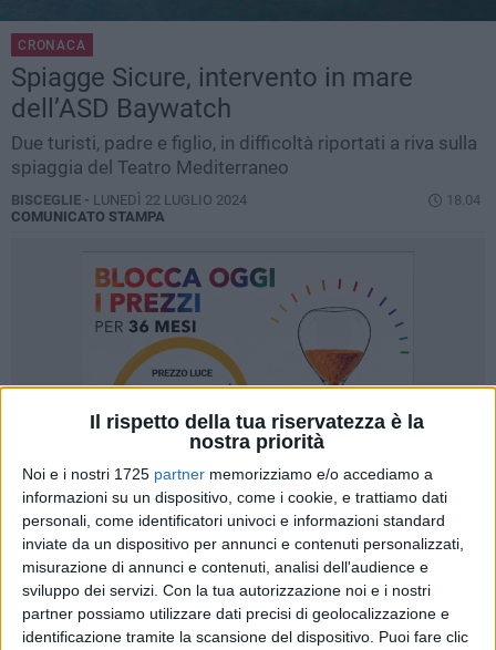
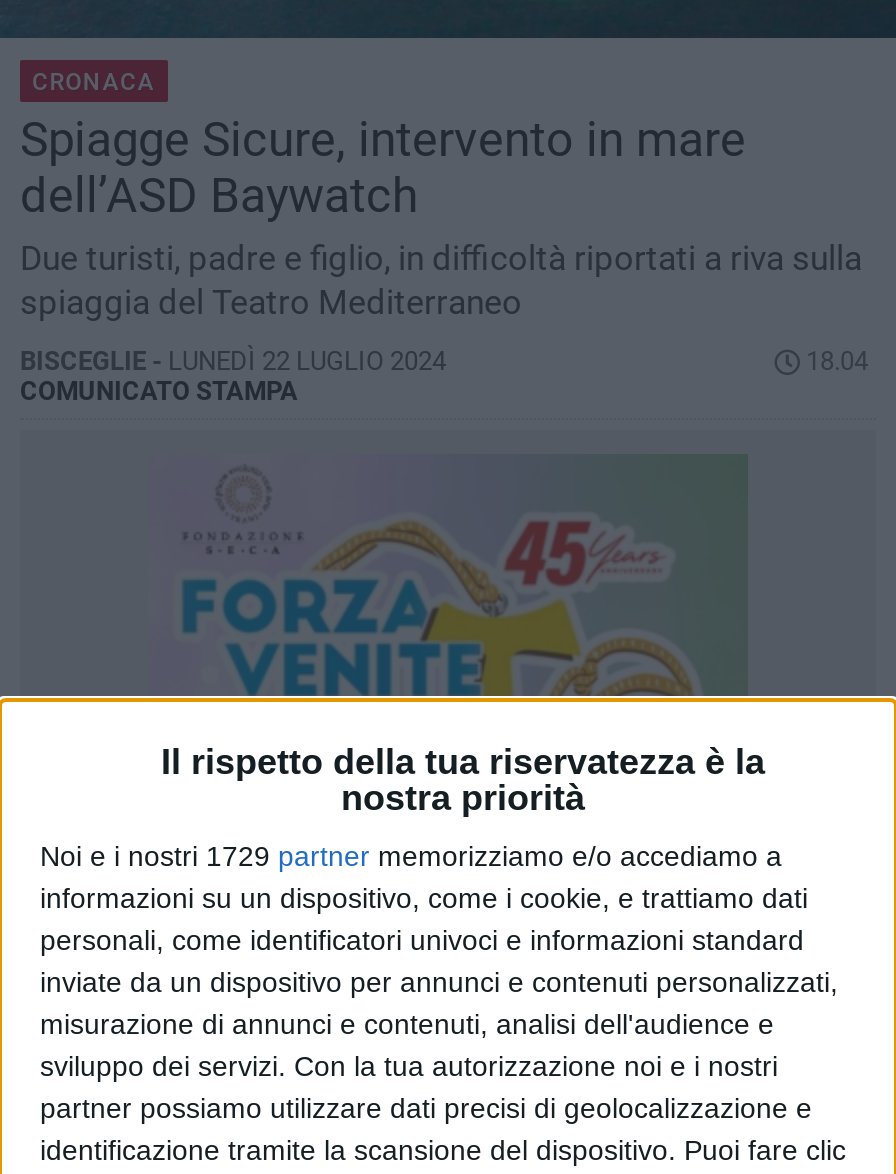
- [image]
+ [image]

- Noi e i nostri 1725 partner memorizziamo e/o accediamo a
+ Noi e i nostri 1729 partner memorizziamo e/o accediamo a
